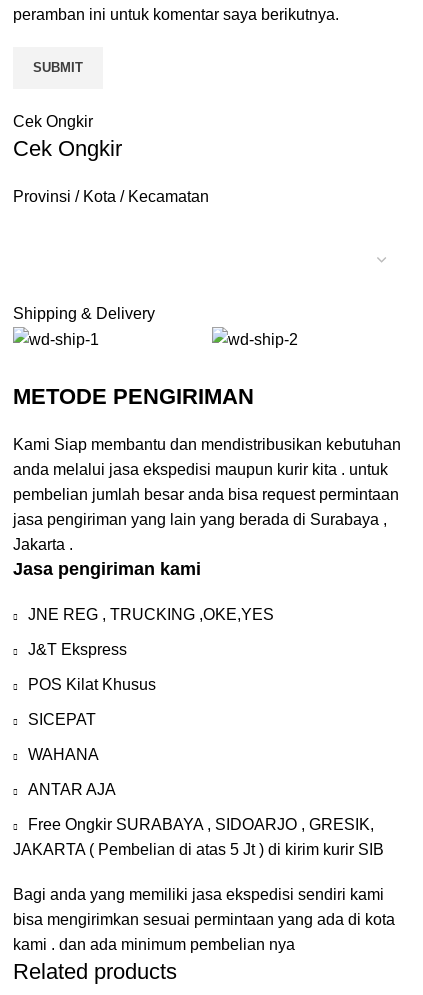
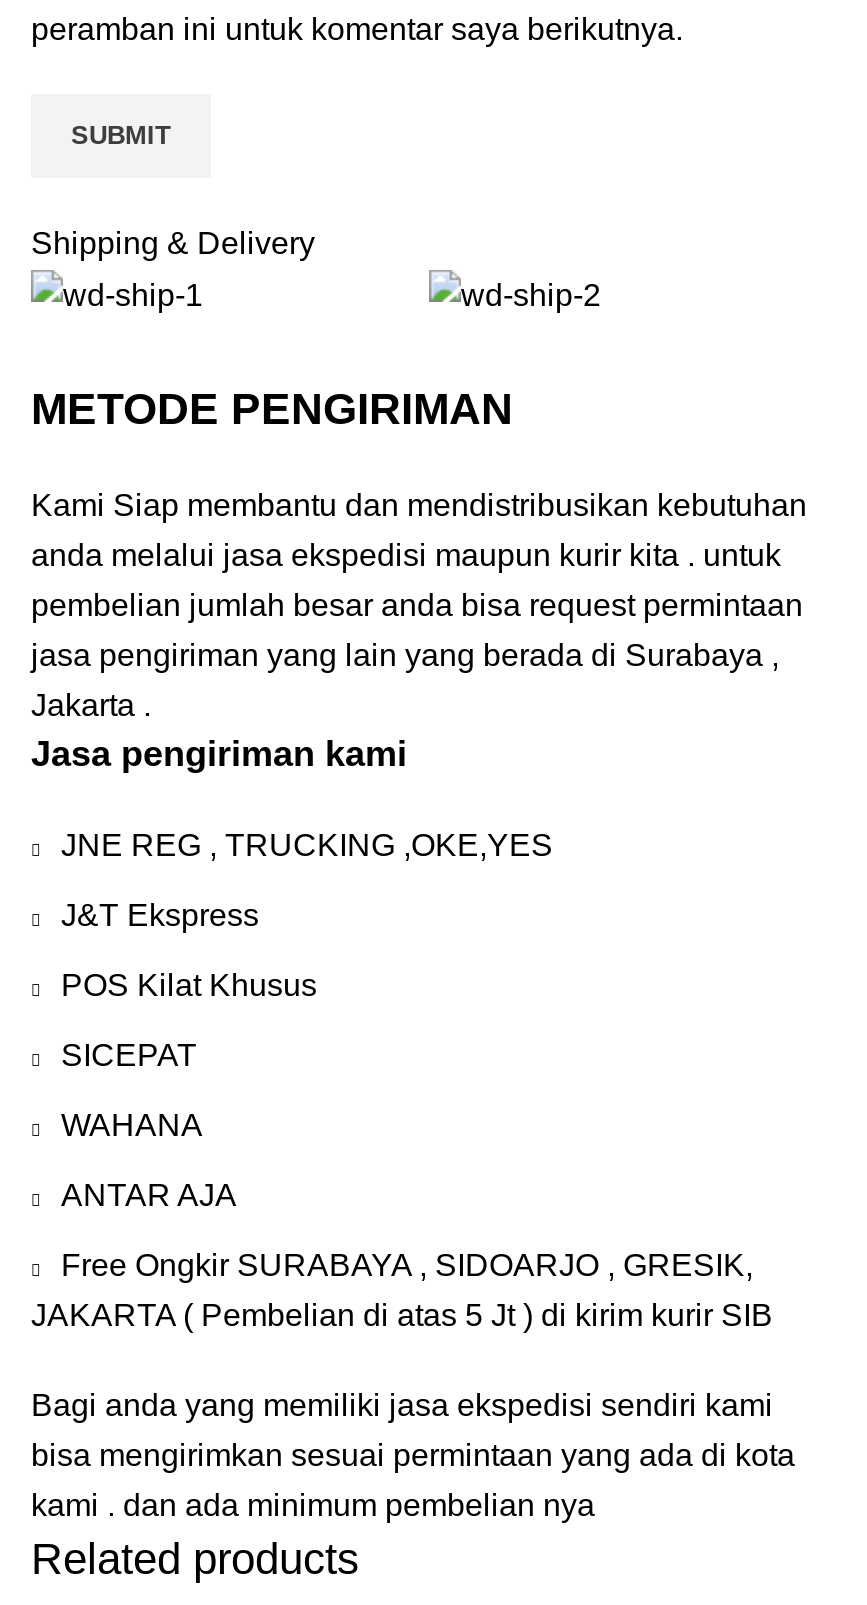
- Cek Ongkir
- Cek Ongkir
- Provinsi / Kota / Kecamatan
